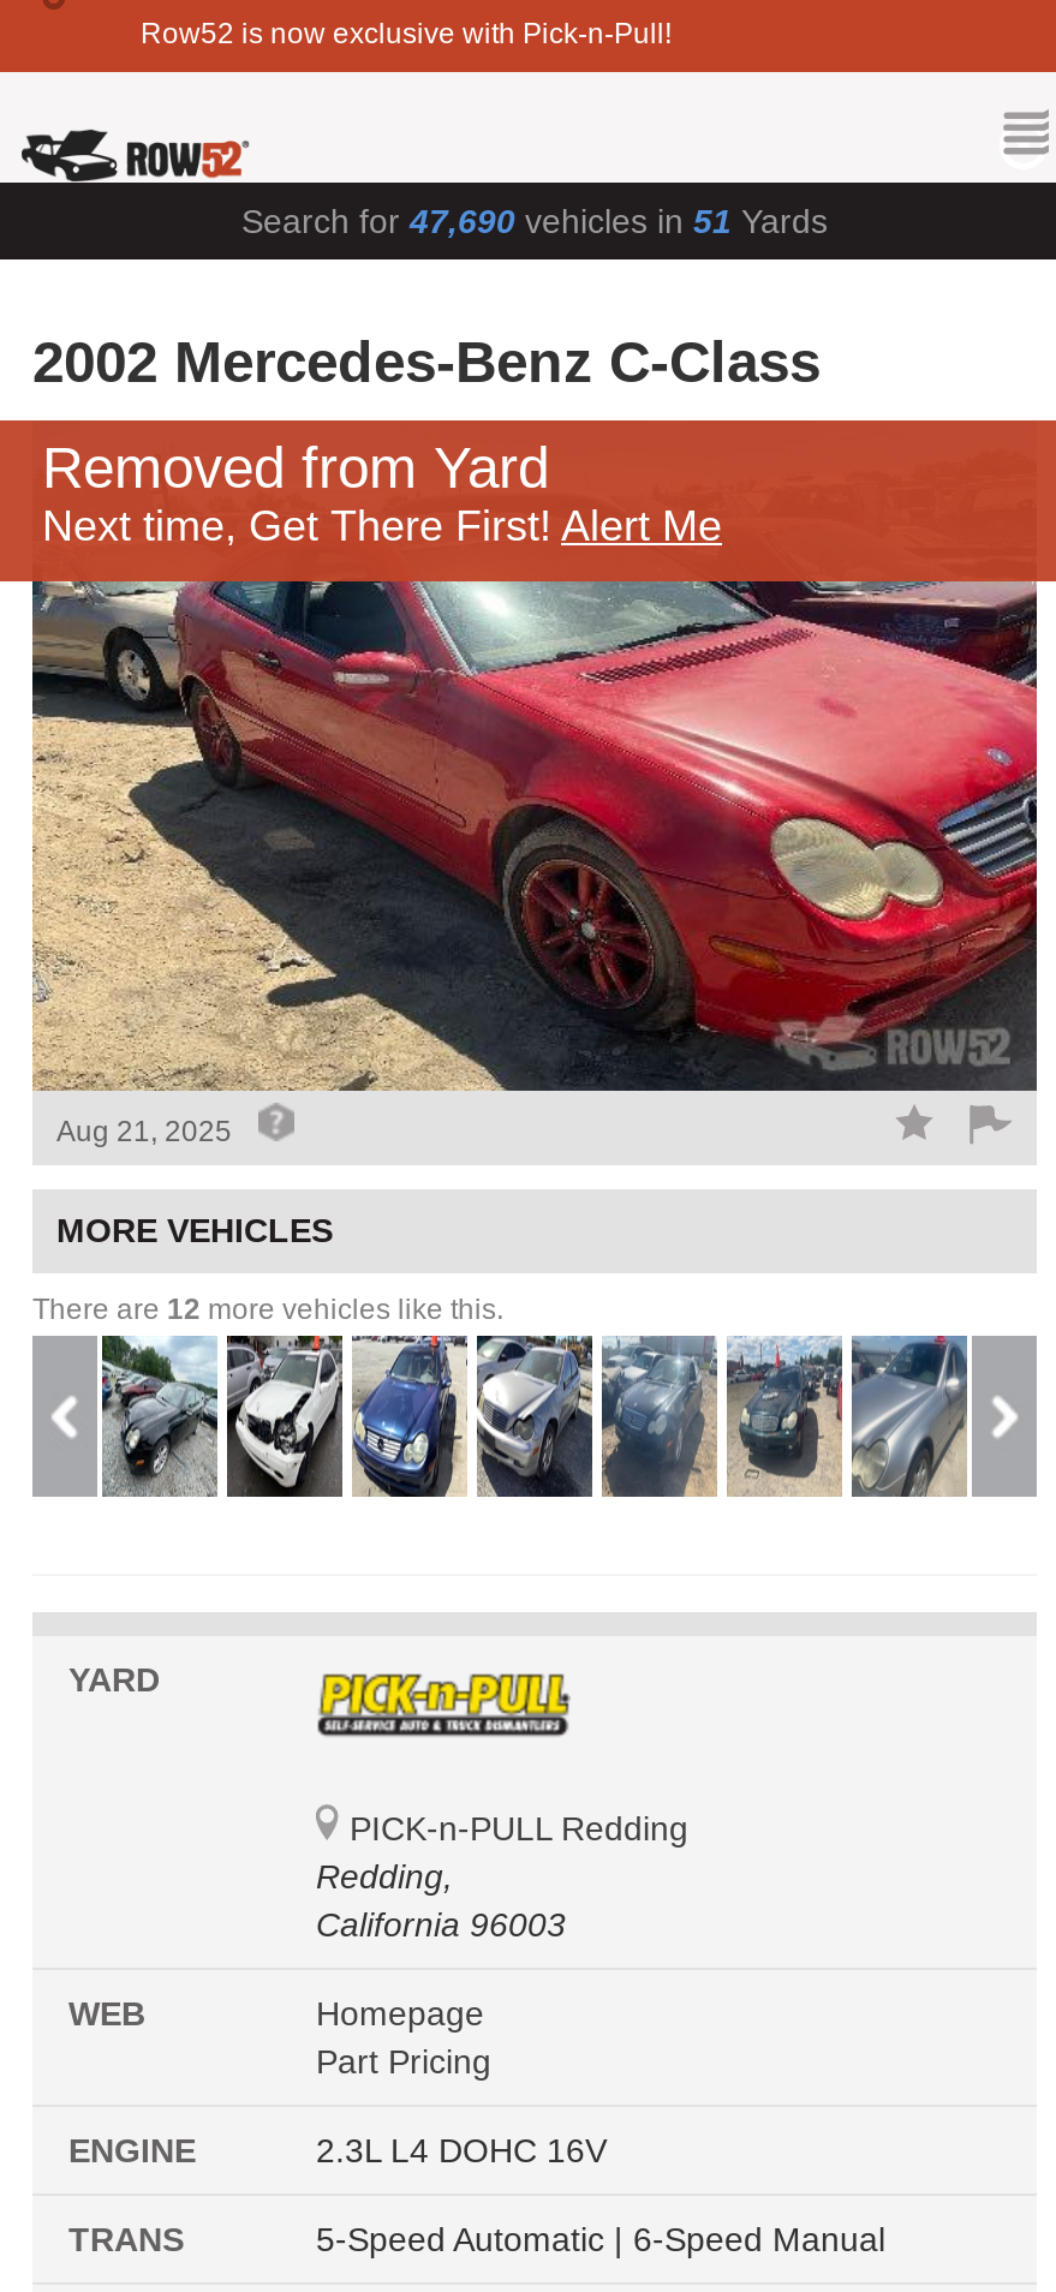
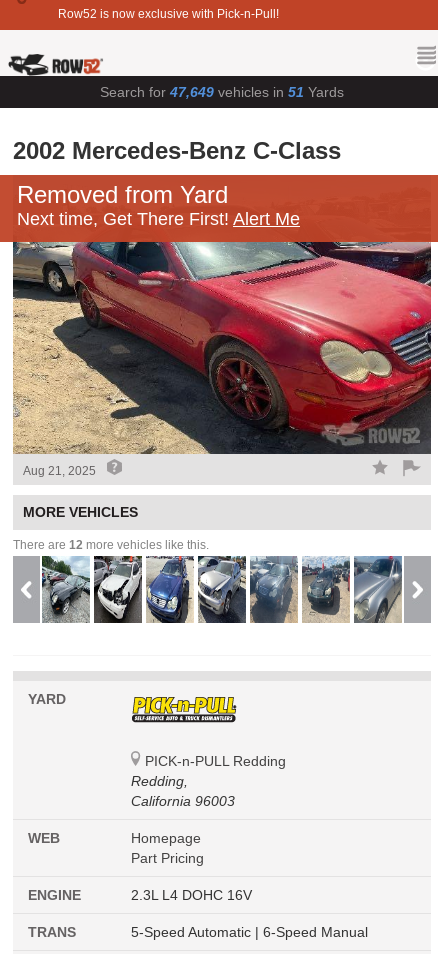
- Search for 47,690 vehicles in 51 Yards
+ Search for 47,649 vehicles in 51 Yards
